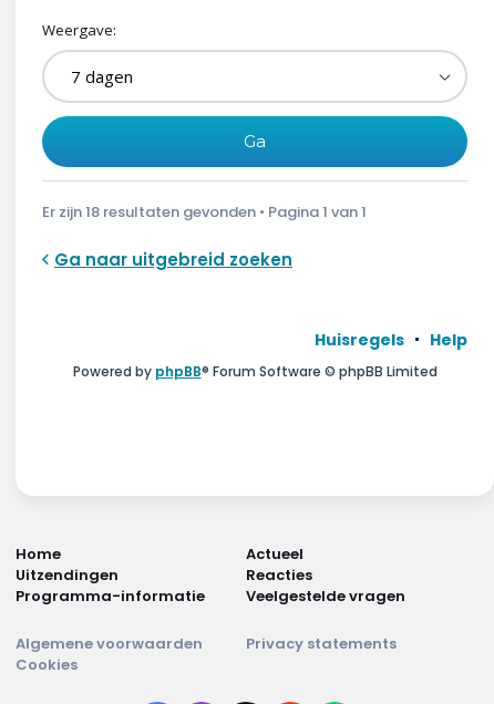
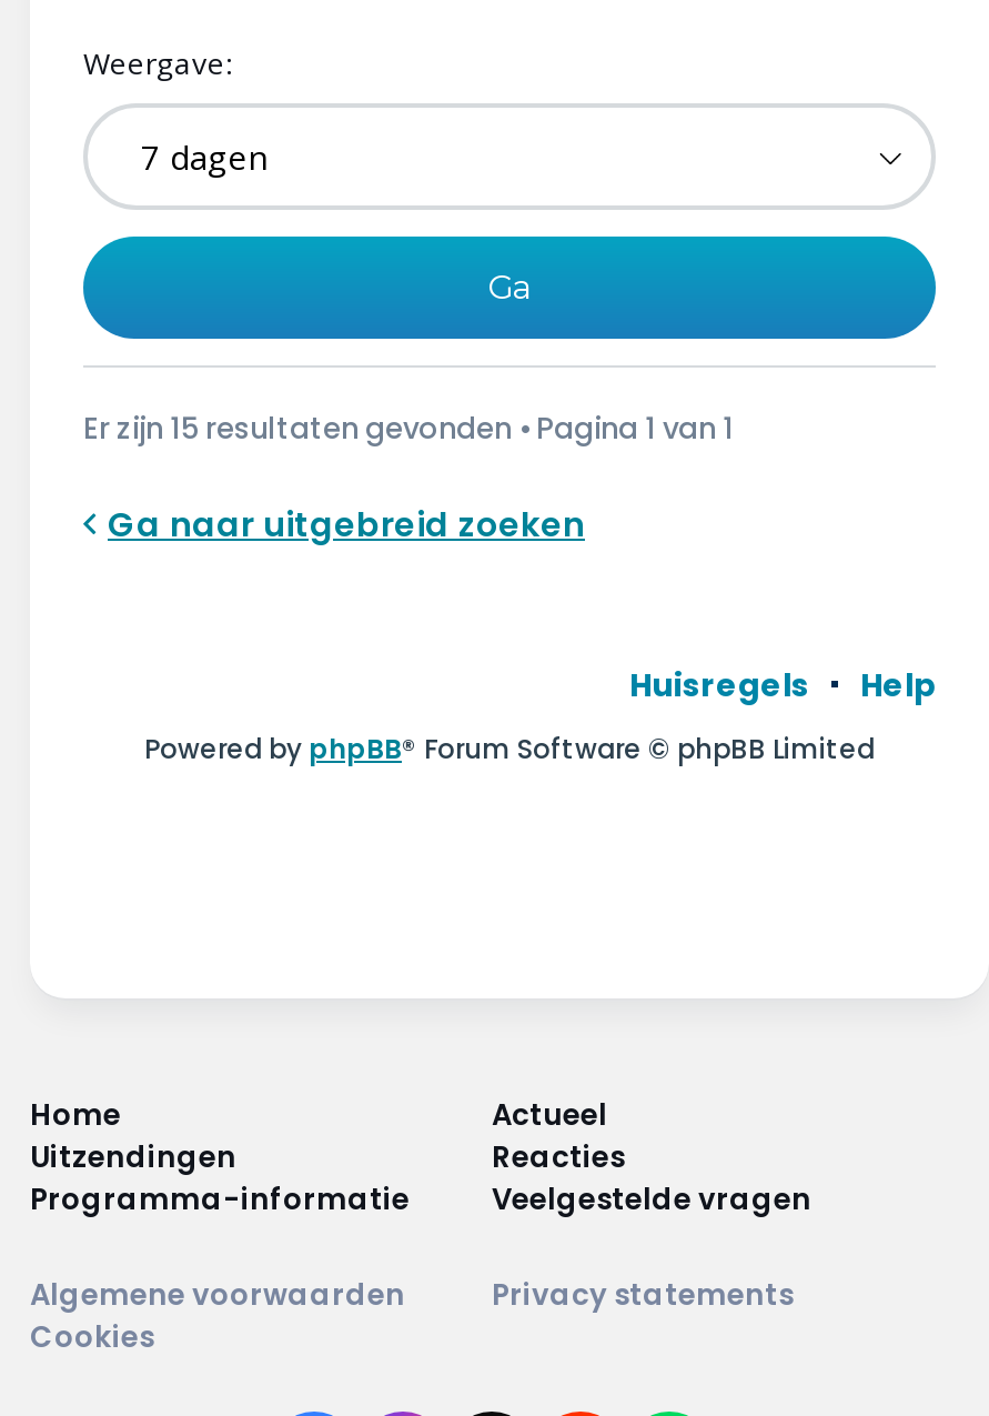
- Er zijn 18 resultaten gevonden • Pagina 1 van 1
+ Er zijn 15 resultaten gevonden • Pagina 1 van 1
